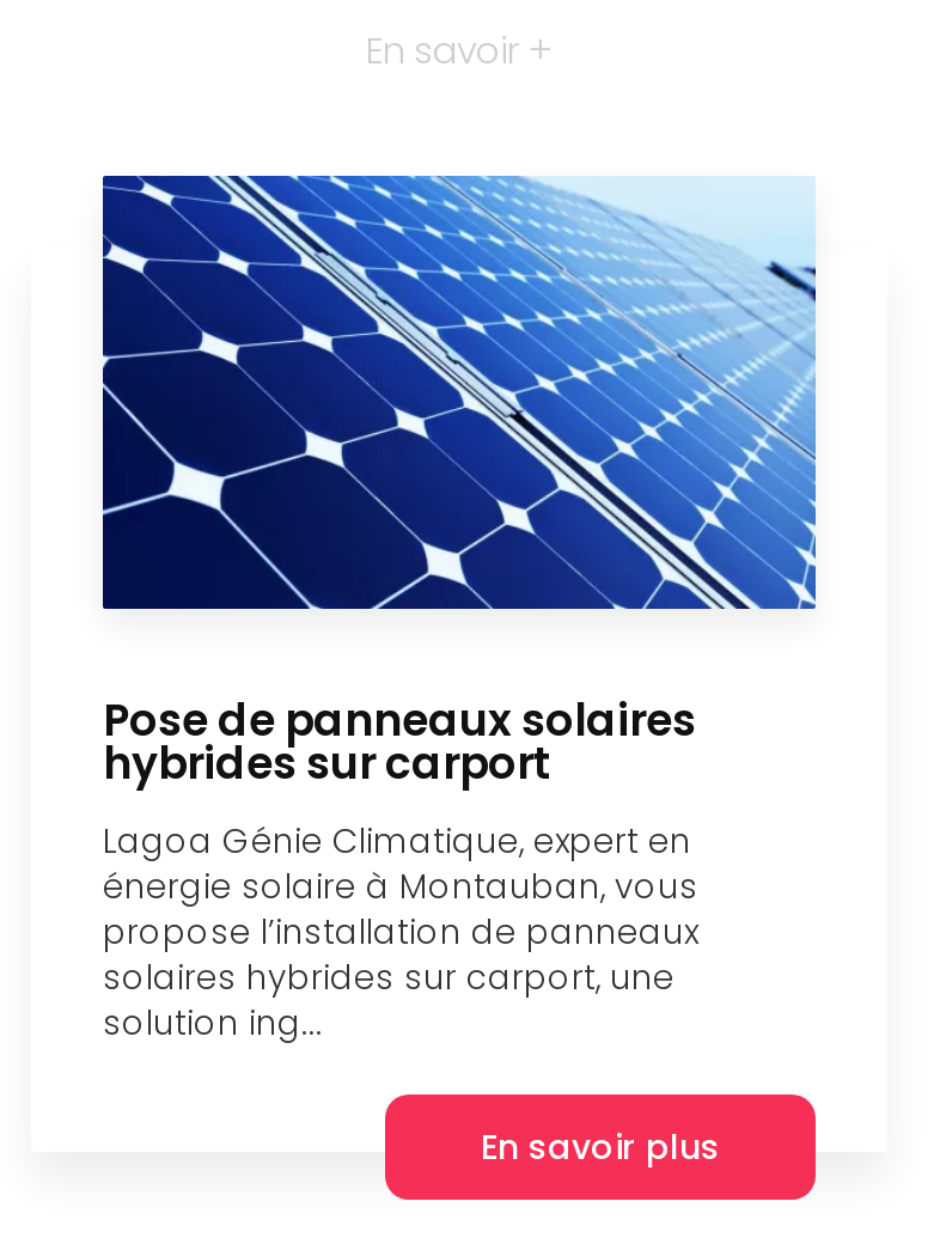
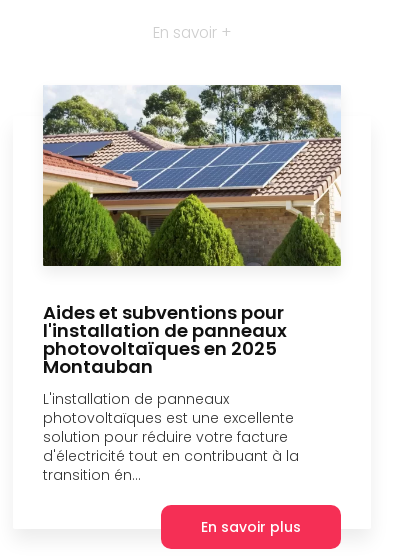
- [image]
- Pose de panneaux solaires
- hybrides sur carport
- Lagoa Génie Climatique, expert en
- énergie solaire à Montauban, vous
- propose l’installation de panneaux
- solaires hybrides sur carport, une
- solution ing...
+ [image]
+ Aides et subventions pour
+ l'installation de panneaux
+ photovoltaïques en 2025
+ Montauban
+ L'installation de panneaux
+ photovoltaïques est une excellente
+ solution pour réduire votre facture
+ d'électricité tout en contribuant à la
+ transition én...
